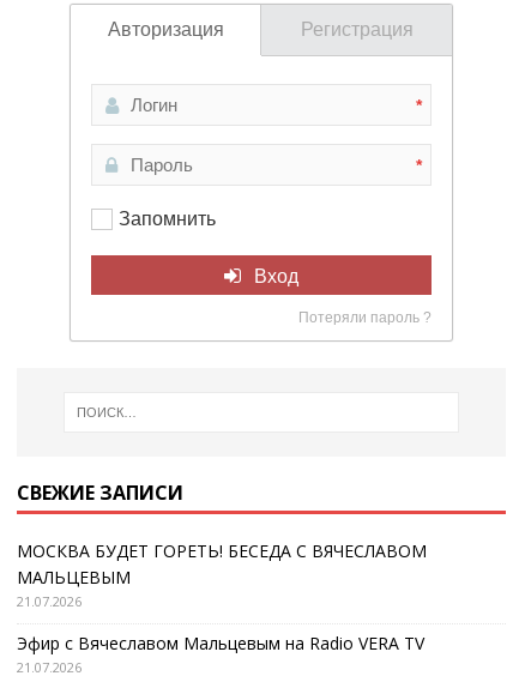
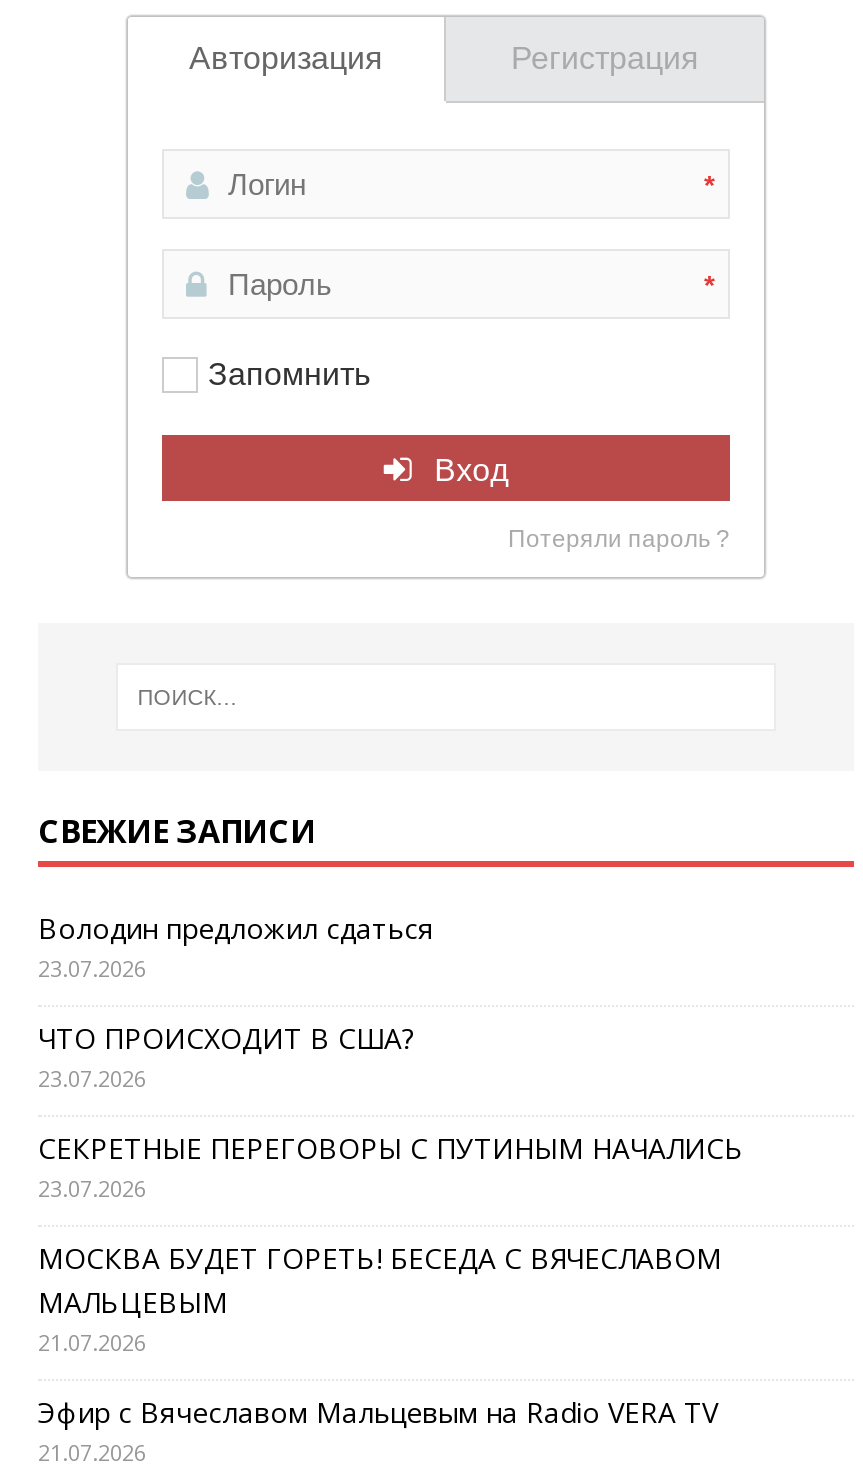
+ Володин предложил сдаться
+ 23.07.2026
+ ЧТО ПРОИСХОДИТ В США?
+ 23.07.2026
+ СЕКРЕТНЫЕ ПЕРЕГОВОРЫ С ПУТИНЫМ НАЧАЛИСЬ
+ 23.07.2026
